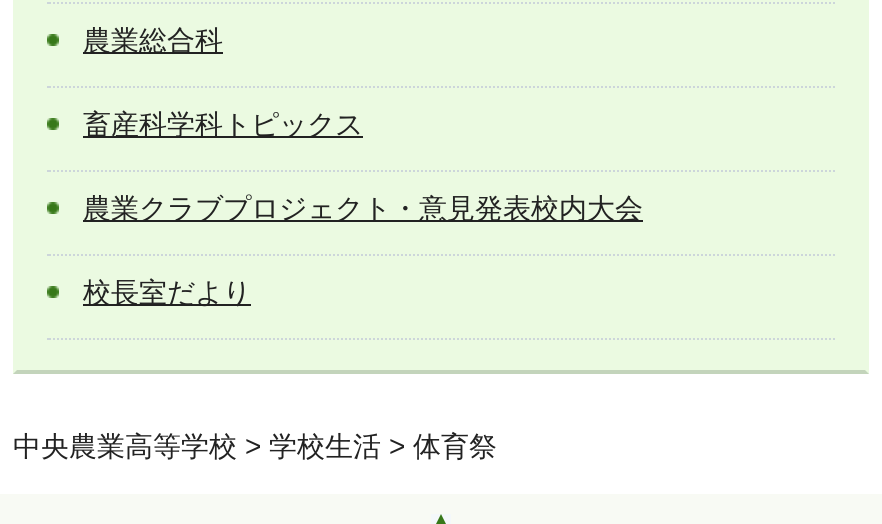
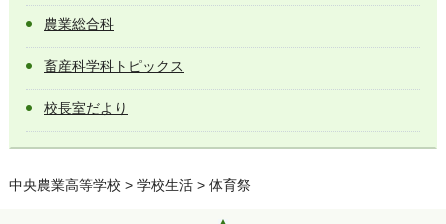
- 農業クラブプロジェクト・意見発表校内大会
